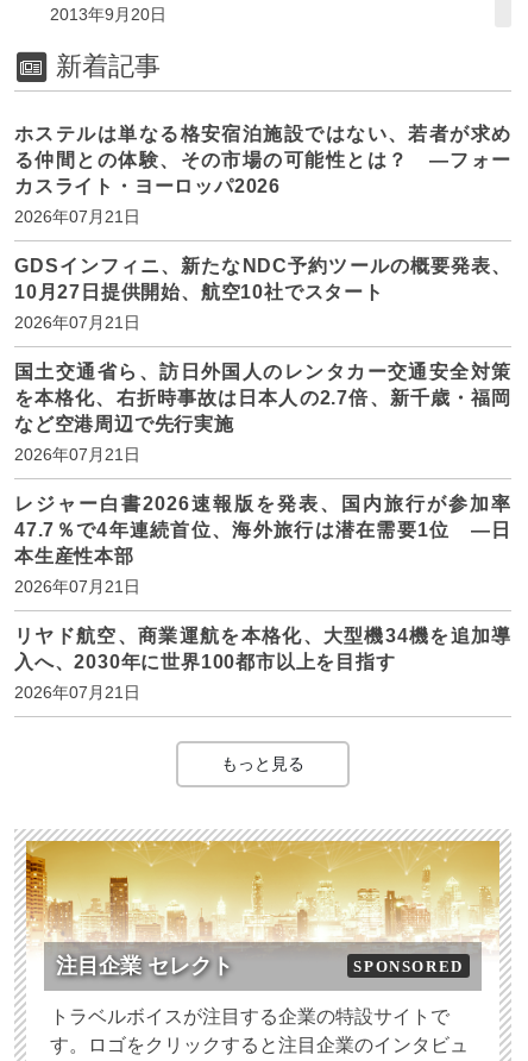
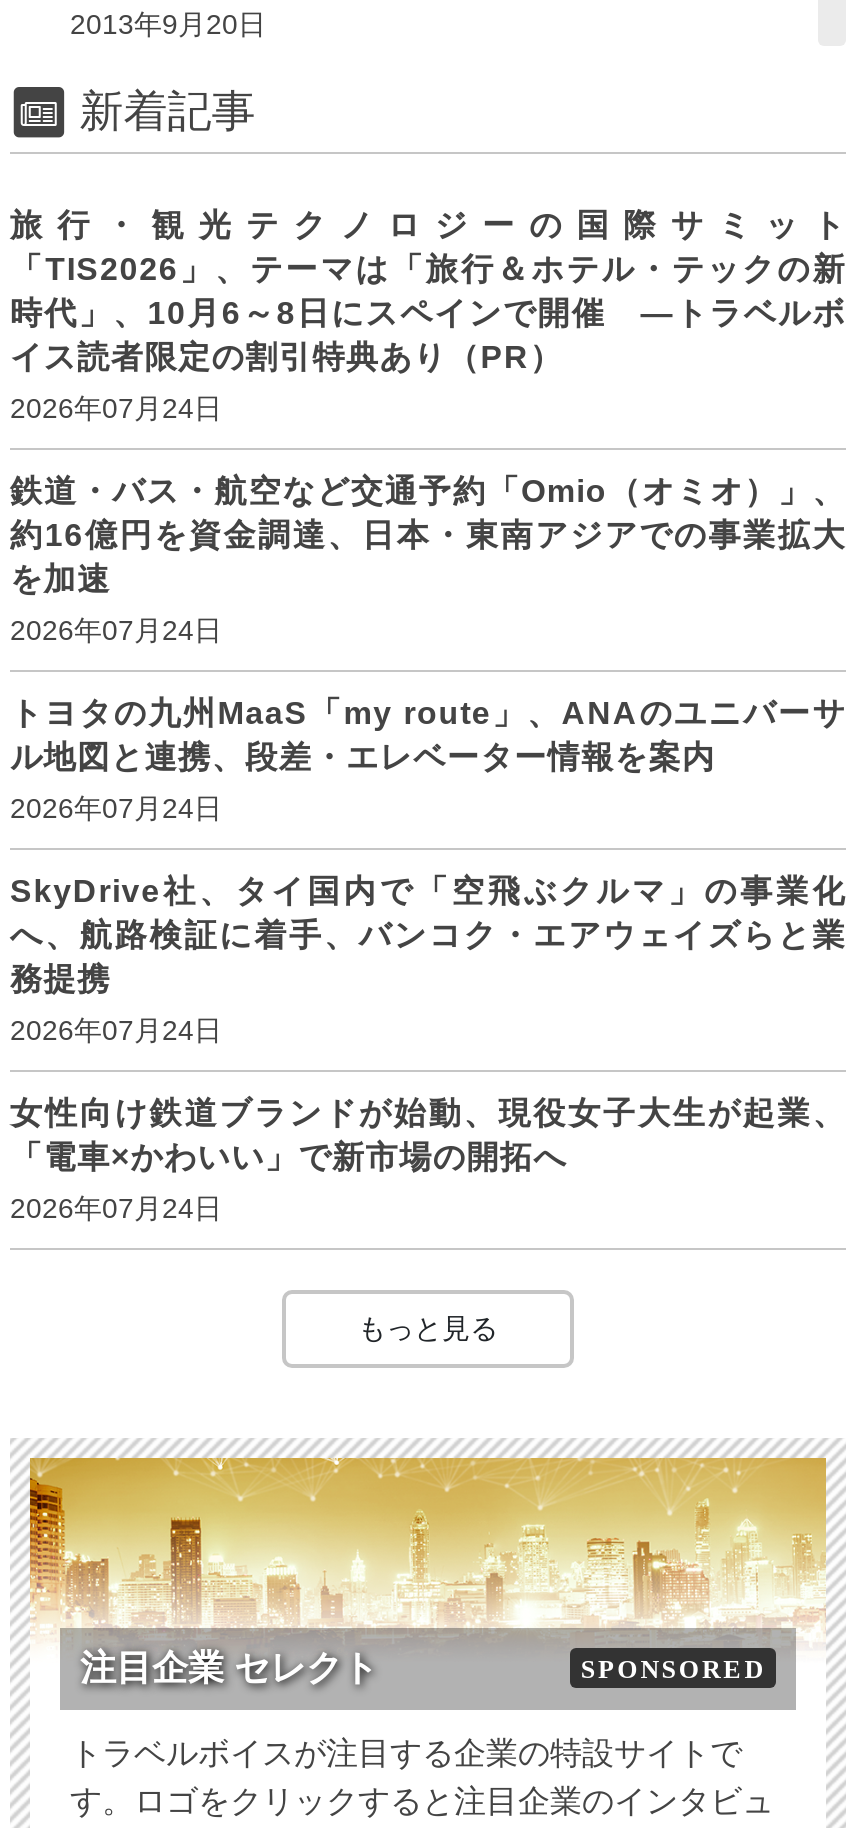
- ホステルは単なる格安宿泊施設ではない、若者が求め
- る仲間との体験、その市場の可能性とは？ ―フォー
- カスライト・ヨーロッパ2026
+ 旅行・観光テクノロジーの国際サミット
+ 「TIS2026」、テーマは「旅行＆ホテル・テックの新
+ 時代」、10月6～8日にスペインで開催 ―トラベルボ
+ イス読者限定の割引特典あり（PR）

- 2026年07月21日
+ 2026年07月24日

- GDSインフィニ、新たなNDC予約ツールの概要発表、
- 10月27日提供開始、航空10社でスタート
+ 鉄道・バス・航空など交通予約「Omio（オミオ）」、
+ 約16億円を資金調達、日本・東南アジアでの事業拡大
+ を加速

- 2026年07月21日
+ 2026年07月24日

- 国土交通省ら、訪日外国人のレンタカー交通安全対策
- を本格化、右折時事故は日本人の2.7倍、新千歳・福岡
- など空港周辺で先行実施
+ トヨタの九州MaaS「my route」、ANAのユニバーサ
+ ル地図と連携、段差・エレベーター情報を案内

- 2026年07月21日
+ 2026年07月24日

- レジャー白書2026速報版を発表、国内旅行が参加率
- 47.7％で4年連続首位、海外旅行は潜在需要1位 ―日
- 本生産性本部
+ SkyDrive社、タイ国内で「空飛ぶクルマ」の事業化
+ へ、航路検証に着手、バンコク・エアウェイズらと業
+ 務提携

- 2026年07月21日
+ 2026年07月24日

- リヤド航空、商業運航を本格化、大型機34機を追加導
- 入へ、2030年に世界100都市以上を目指す
+ 女性向け鉄道ブランドが始動、現役女子大生が起業、
+ 「電車×かわいい」で新市場の開拓へ

- 2026年07月21日
+ 2026年07月24日
